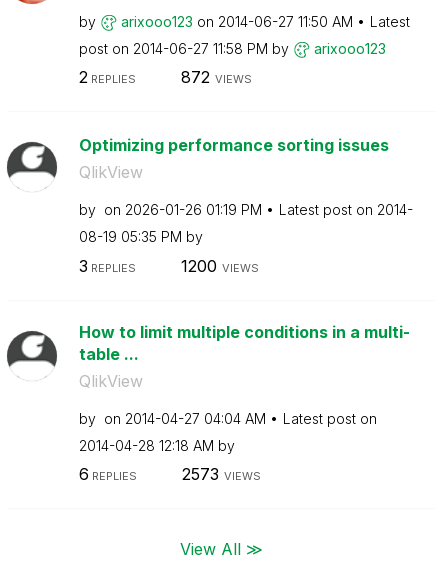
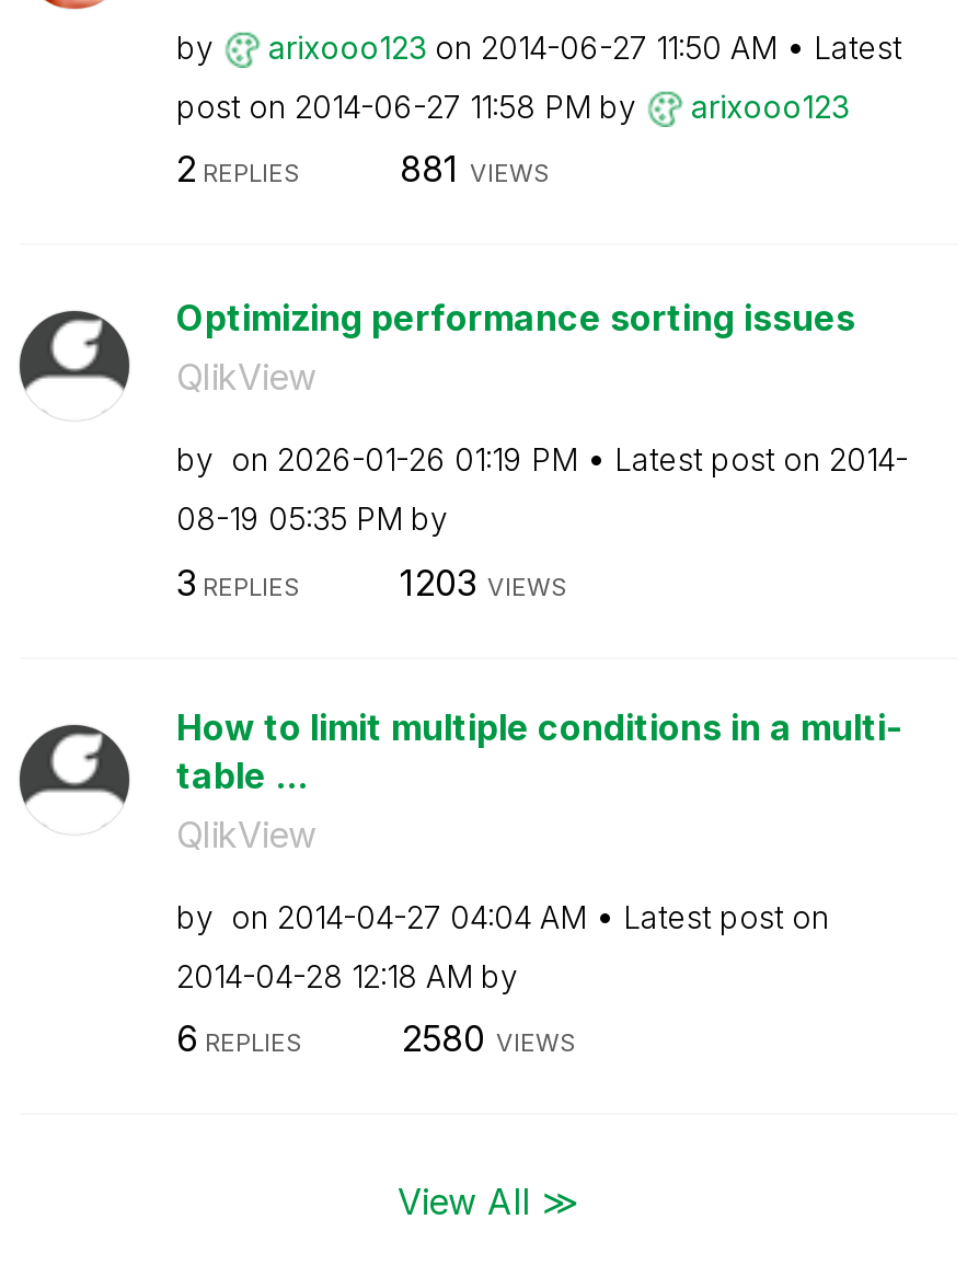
- 872 VIEWS
+ 881 VIEWS

- 1200 VIEWS
+ 1203 VIEWS

- 2573 VIEWS
+ 2580 VIEWS
